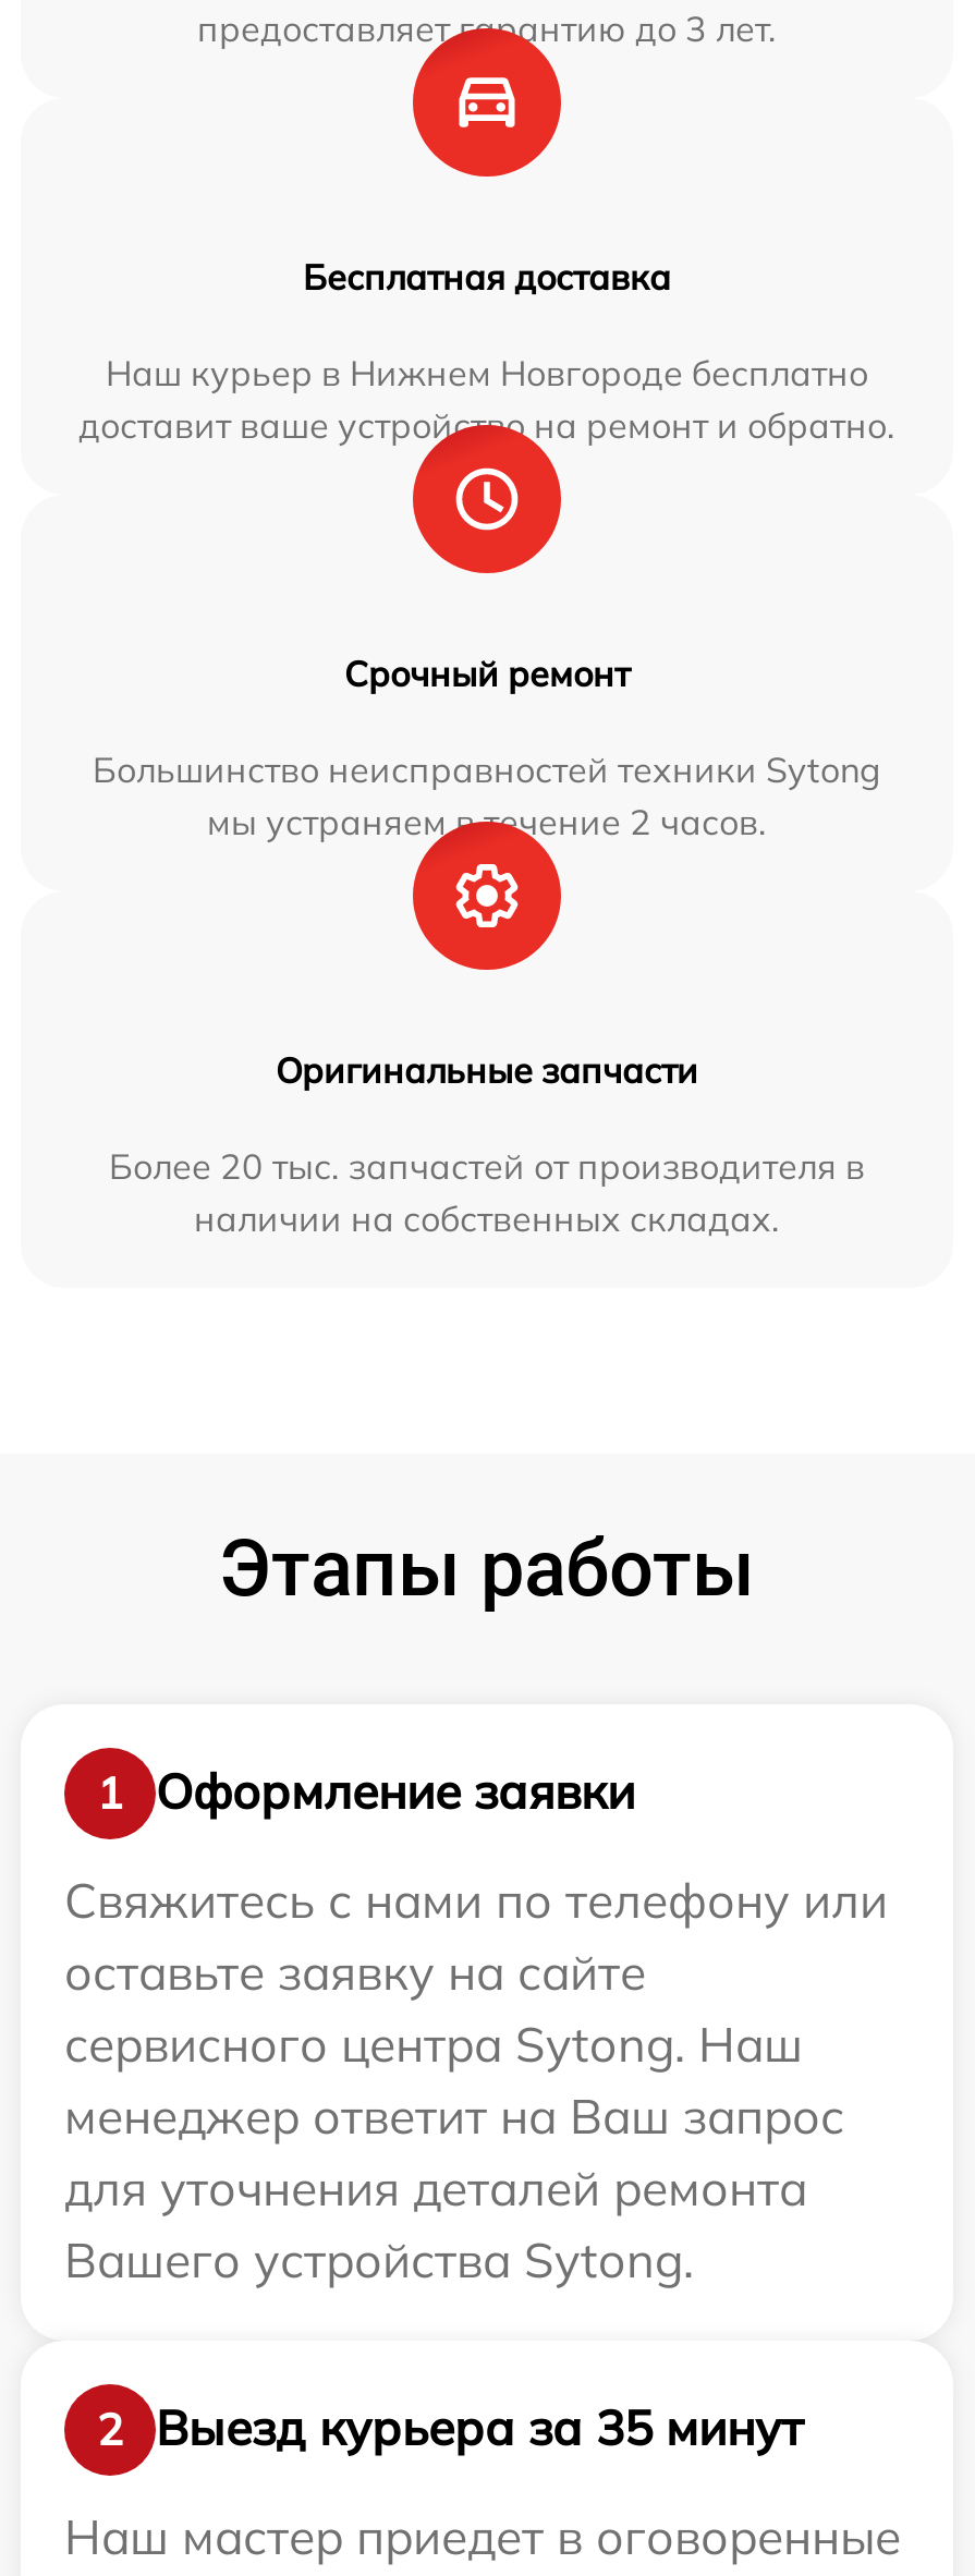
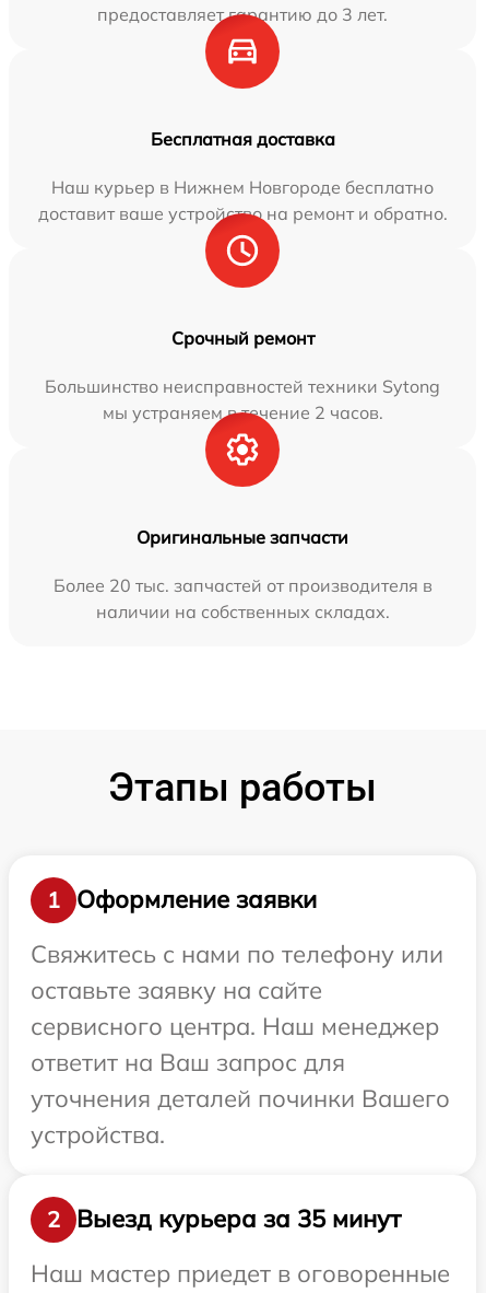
- сервисного центра Sytong. Наш
- менеджер ответит на Ваш запрос
- для уточнения деталей ремонта
- Вашего устройства Sytong.
+ сервисного центра. Наш менеджер
+ ответит на Ваш запрос для
+ уточнения деталей починки Вашего
+ устройства.
